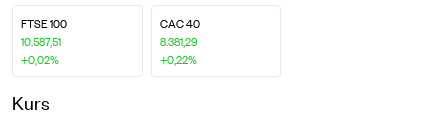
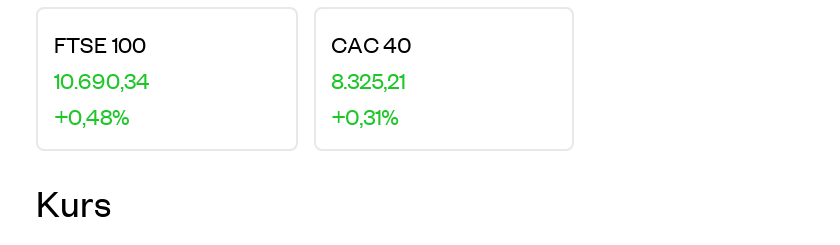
- 10.587,51
+ 10.690,34

- 8.381,29
+ 8.325,21

- +0,02%
+ +0,48%

- +0,22%
+ +0,31%
